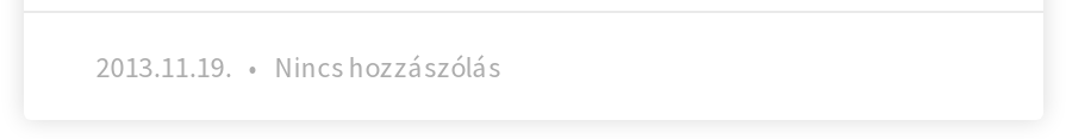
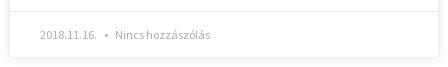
- 2013.11.19. Nincs hozzászólás
+ 2018.11.16. Nincs hozzászólás
